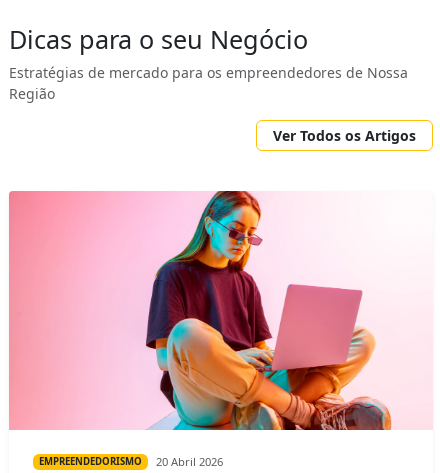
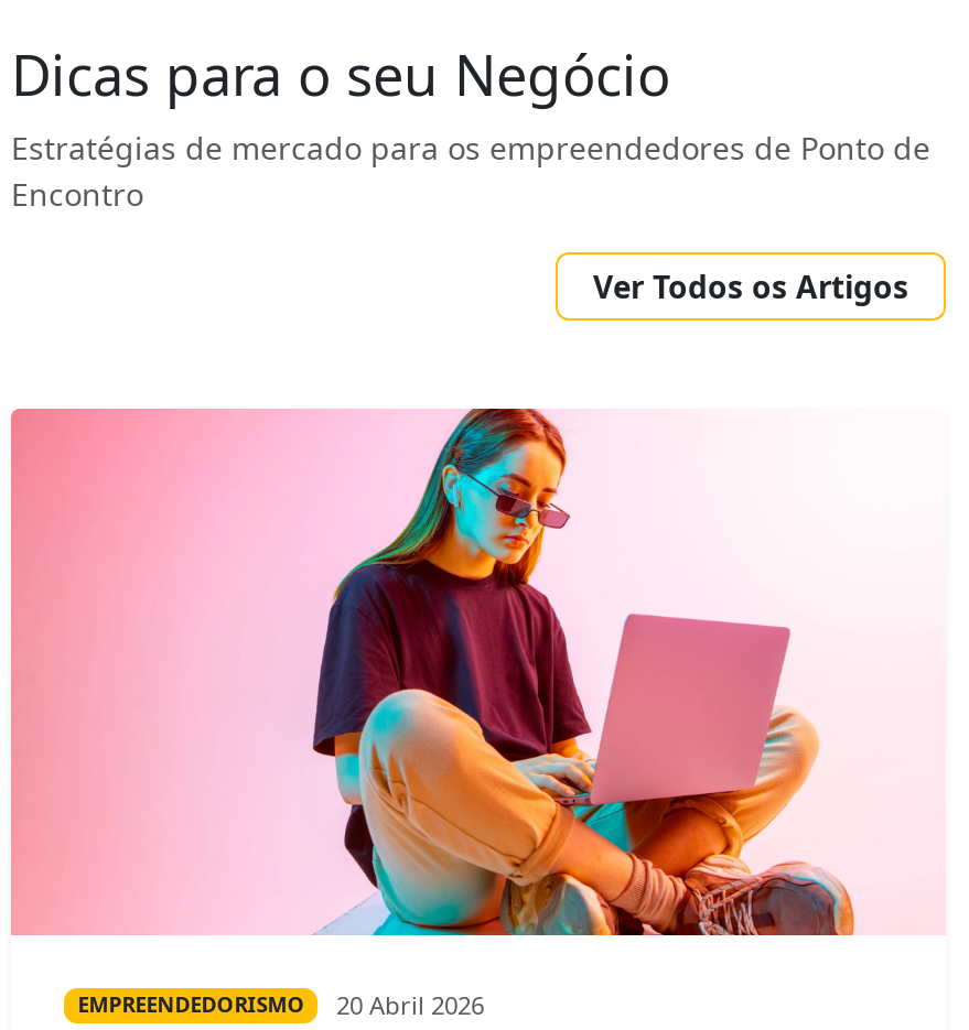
- Estratégias de mercado para os empreendedores de Nossa
- Região
+ Estratégias de mercado para os empreendedores de Ponto de
+ Encontro
